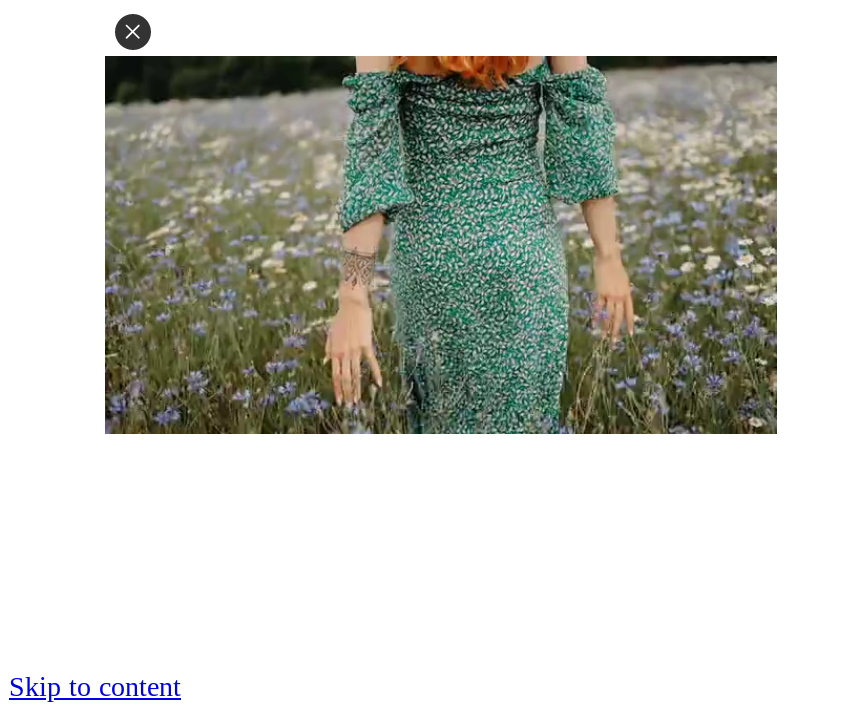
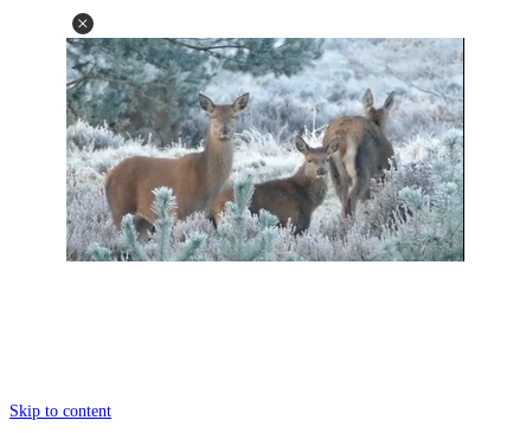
- [image]
+ [image]
